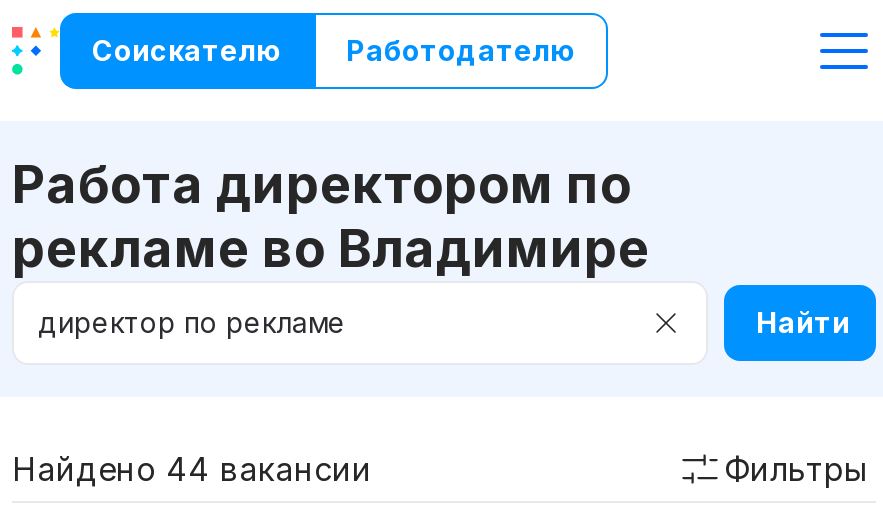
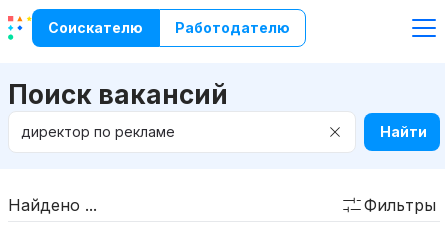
- Работа директором по
- рекламе во Владимире
+ Поиск вакансий

- Найдено 44 вакансии
+ Найдено ...
